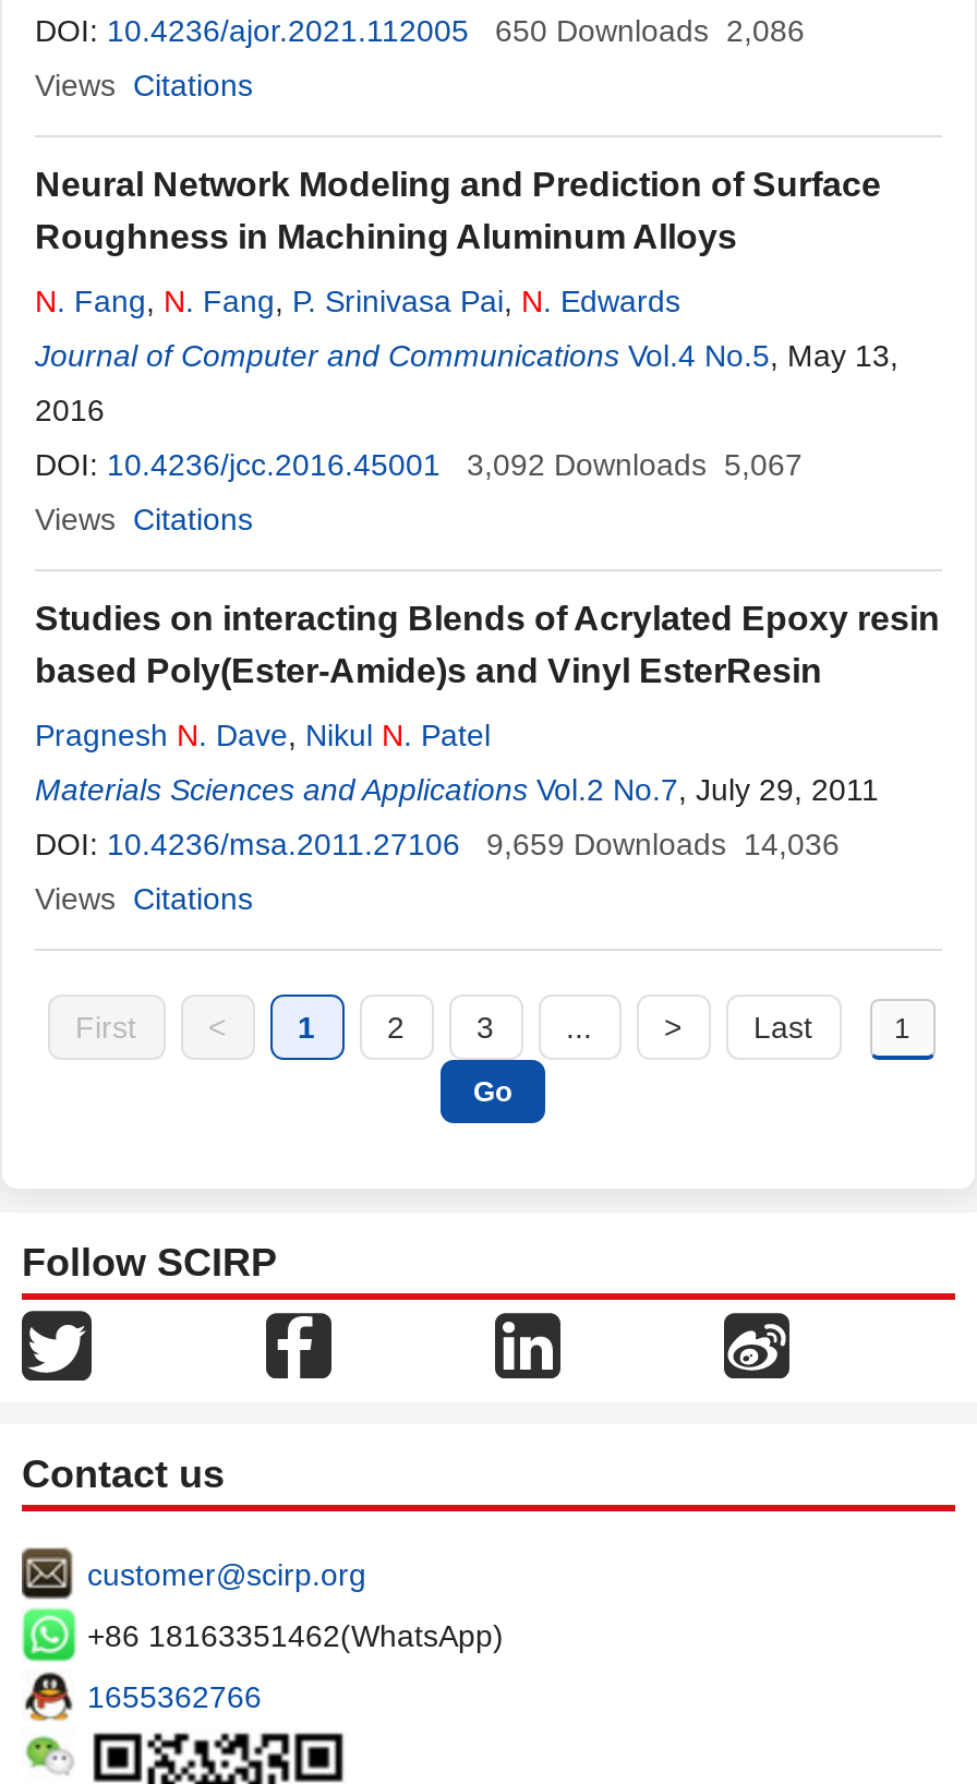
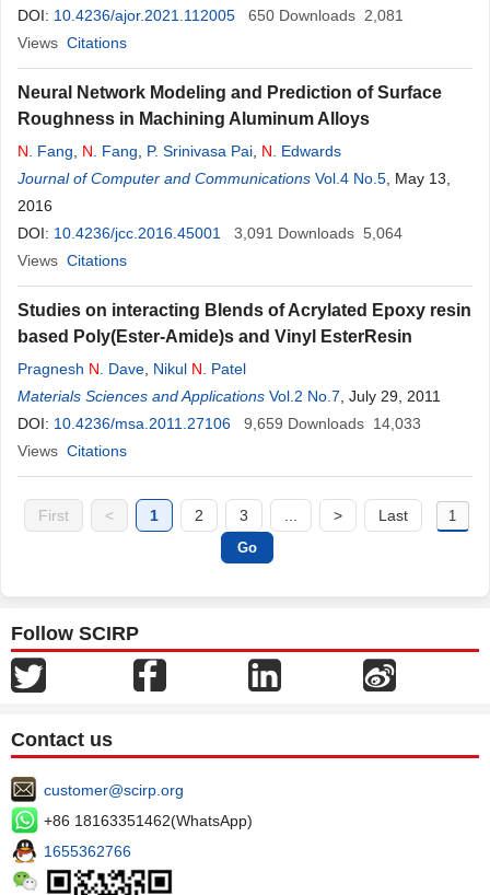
- DOI: 10.4236/ajor.2021.112005 650 Downloads 2,086
+ DOI: 10.4236/ajor.2021.112005 650 Downloads 2,081

- DOI: 10.4236/jcc.2016.45001 3,092 Downloads 5,067
+ DOI: 10.4236/jcc.2016.45001 3,091 Downloads 5,064

- DOI: 10.4236/msa.2011.27106 9,659 Downloads 14,036
+ DOI: 10.4236/msa.2011.27106 9,659 Downloads 14,033
